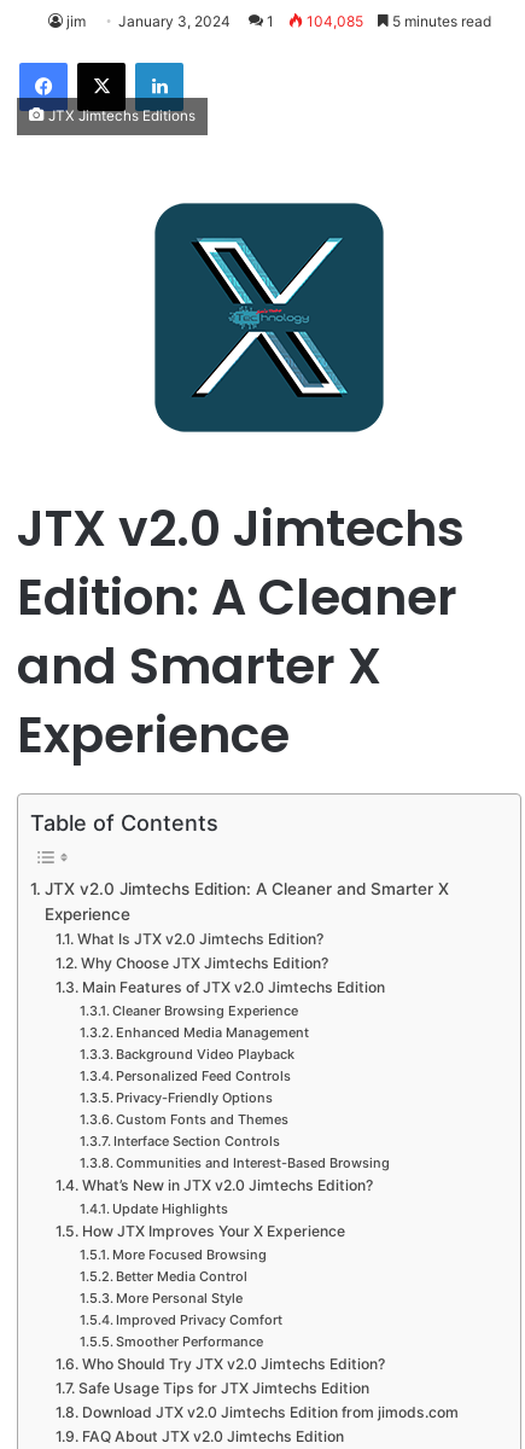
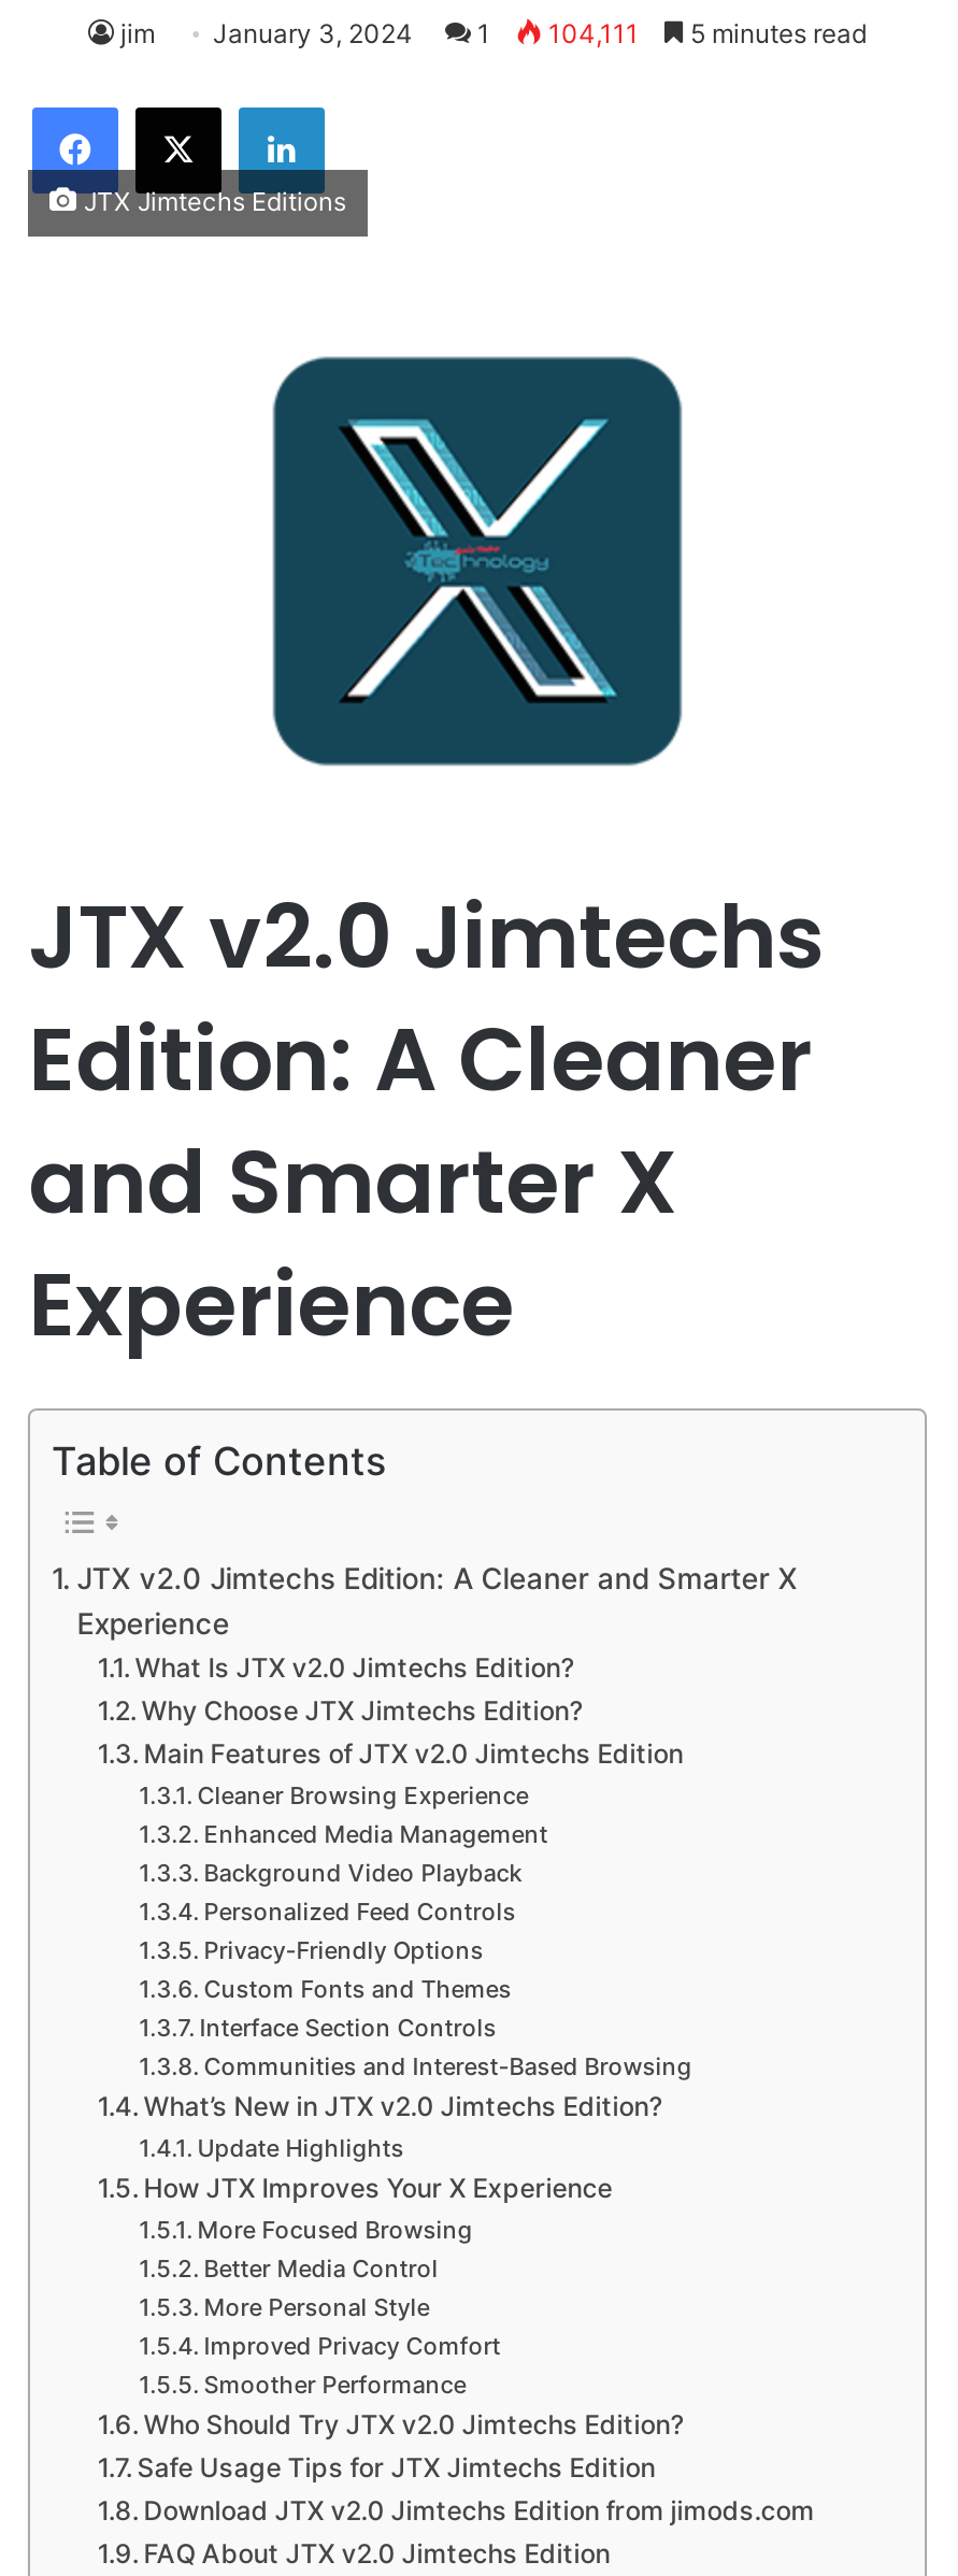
- jim January 3, 2024 1 104,085 5 minutes read
+ jim January 3, 2024 1 104,111 5 minutes read
